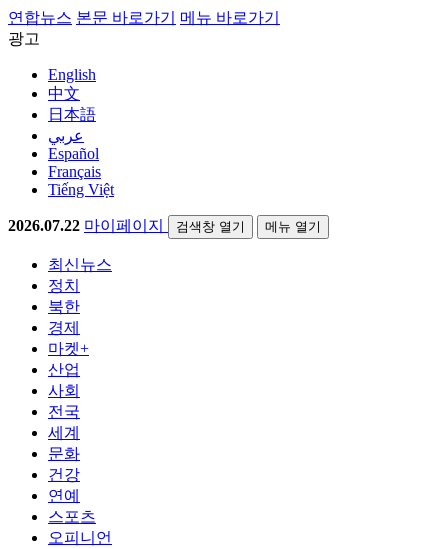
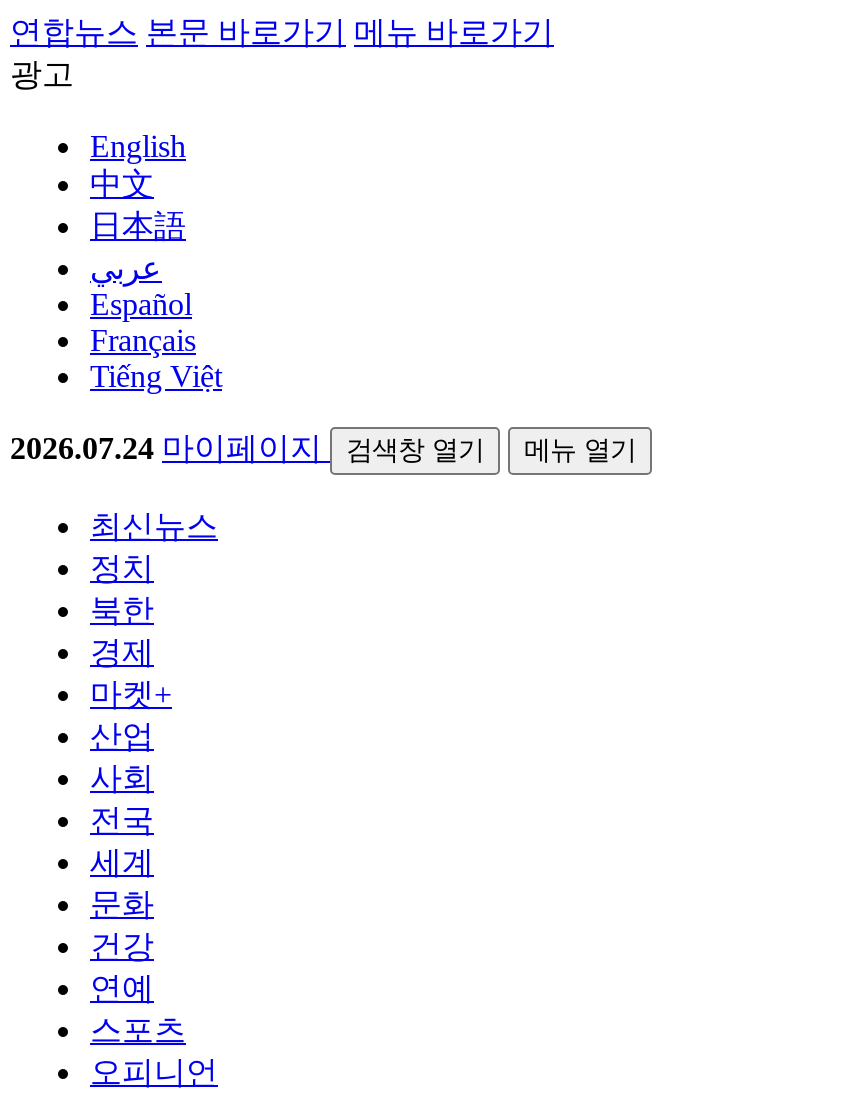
- 2026.07.22 마이페이지 검색창 열기 메뉴 열기
+ 2026.07.24 마이페이지 검색창 열기 메뉴 열기
